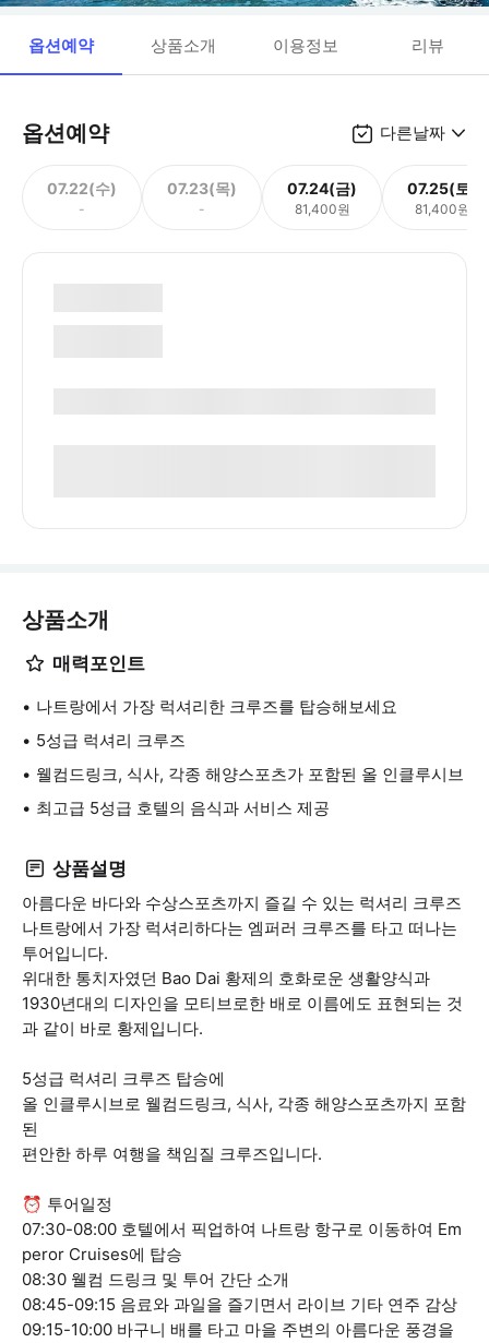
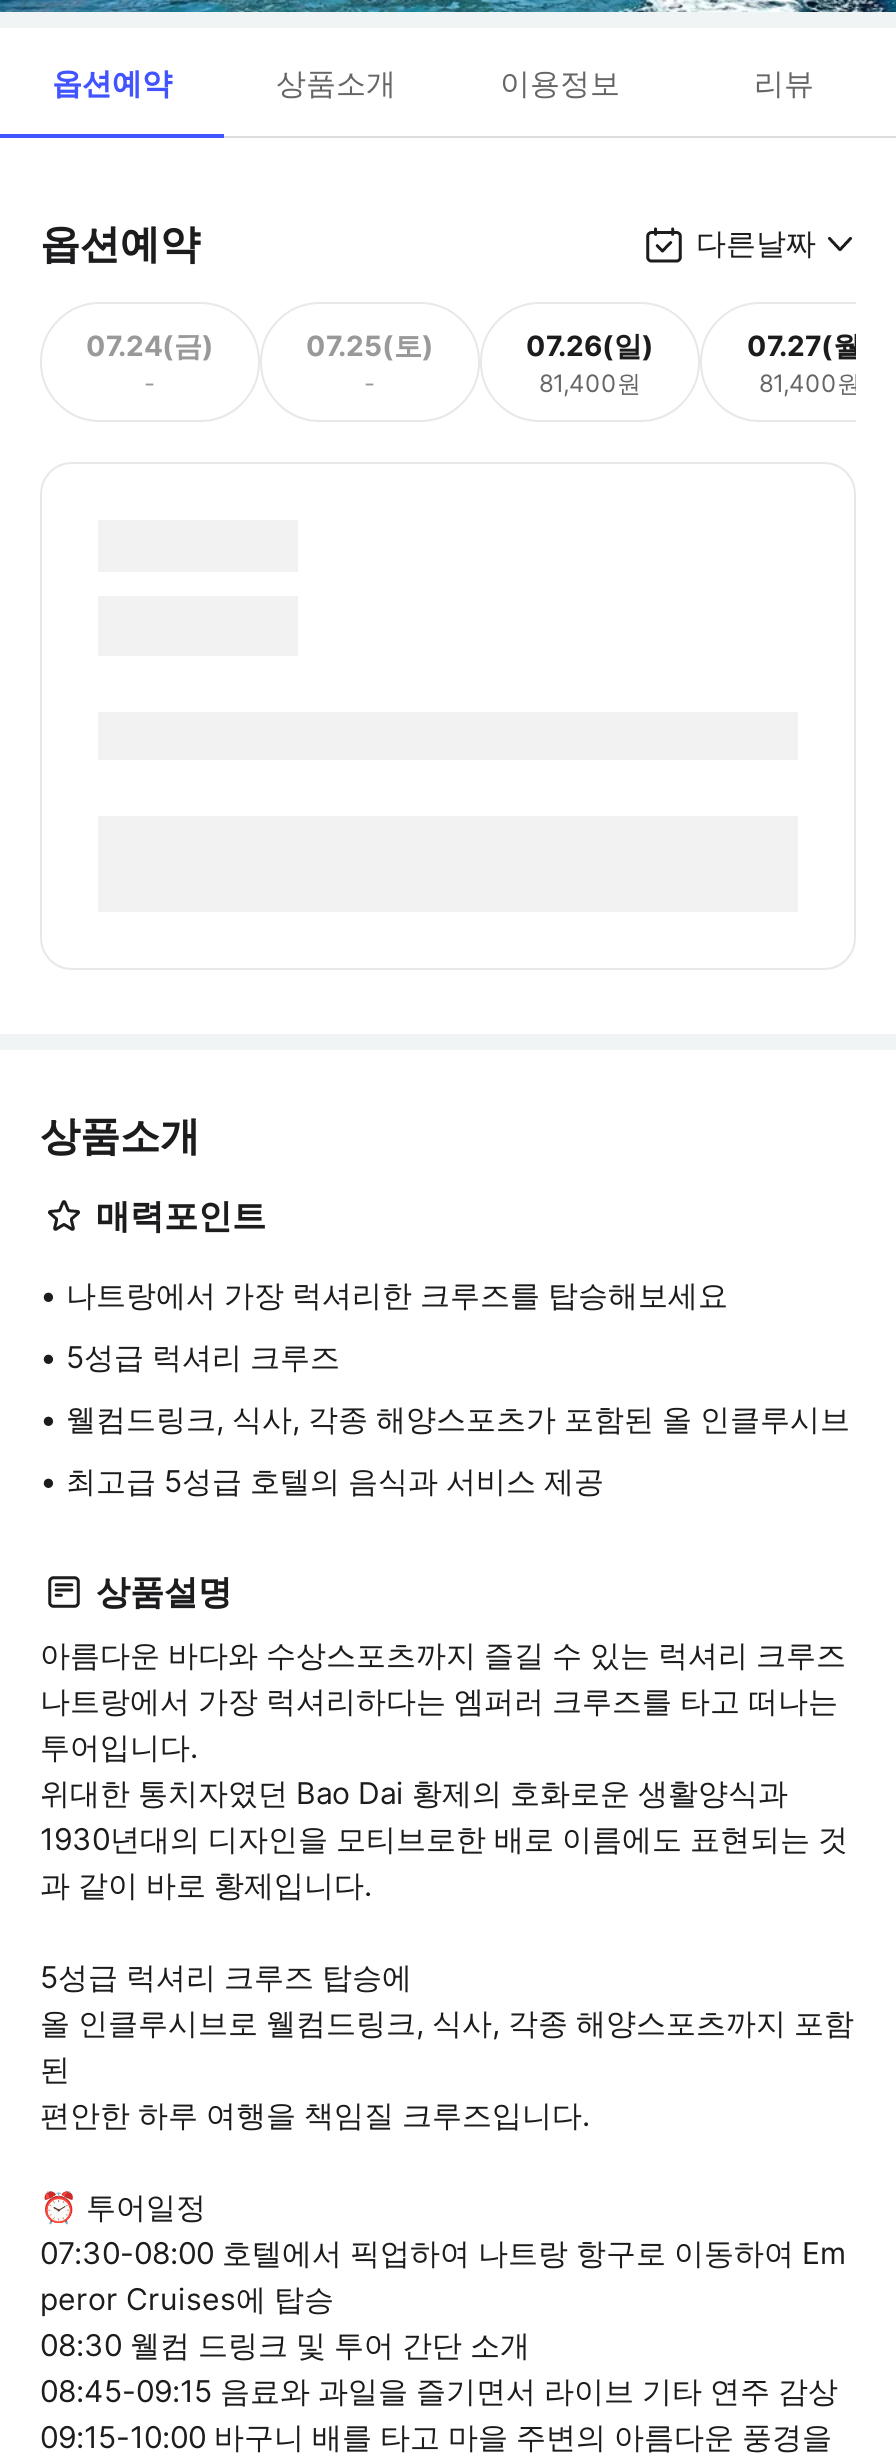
- 07.22(수)
+ 07.24(금)

- 07.23(목)
+ 07.25(토)

- 07.24(금)
+ 07.26(일)

- 07.25(토)
+ 07.27(월)
